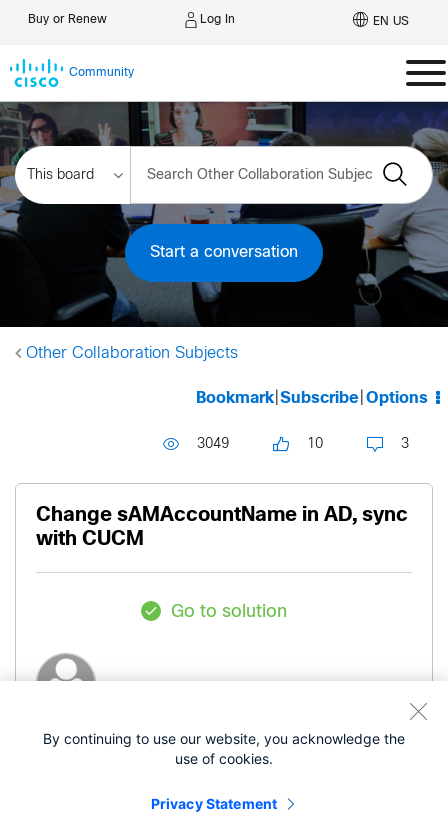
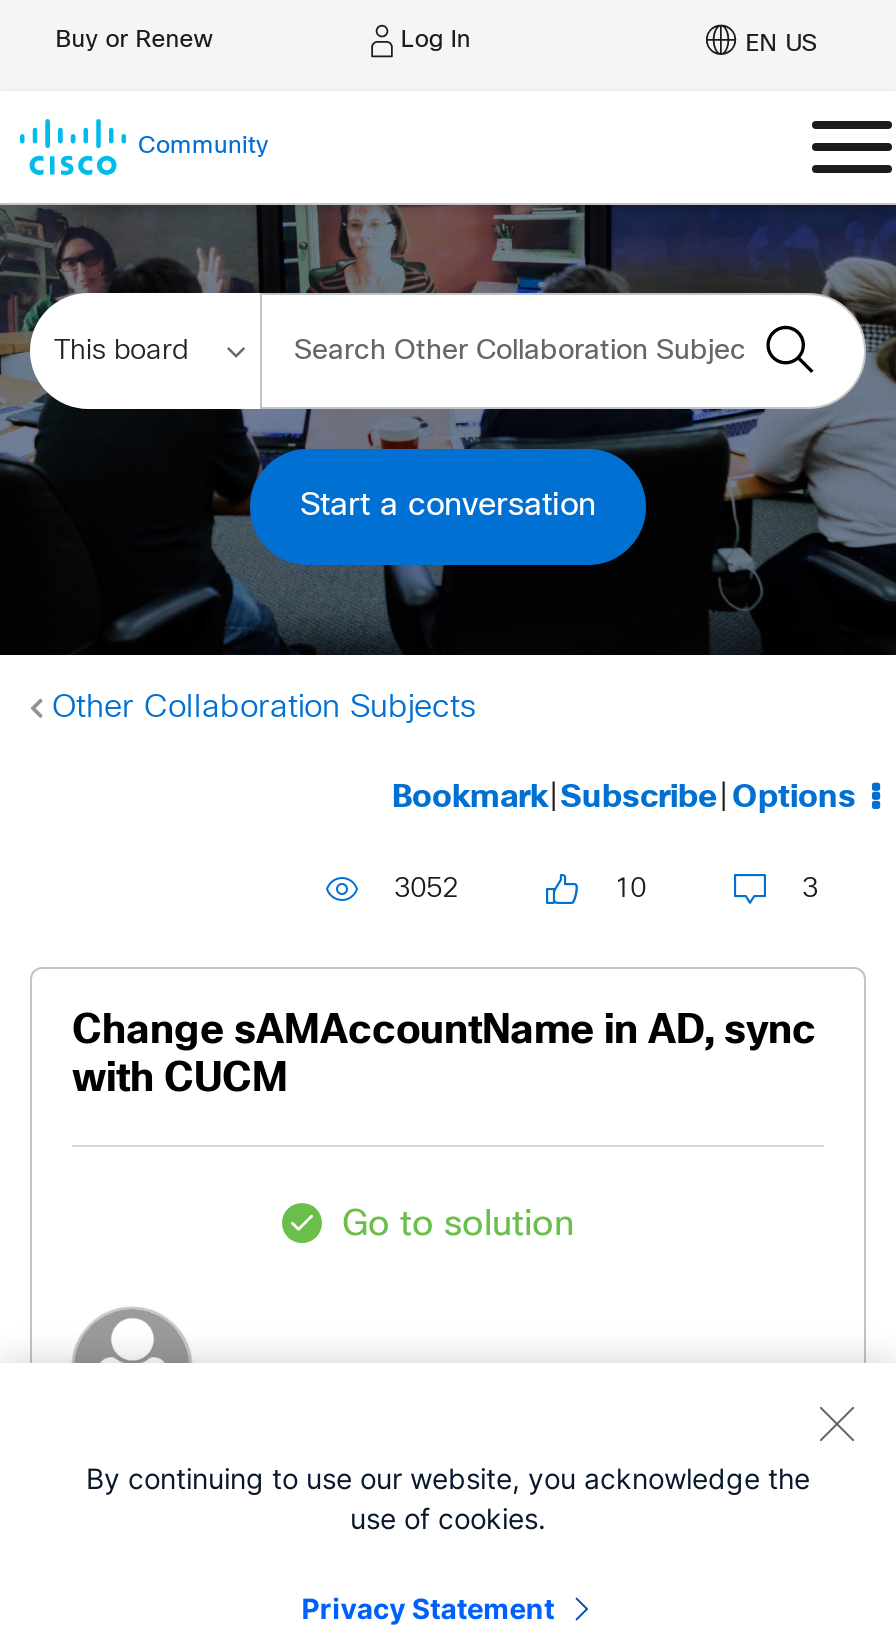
- 3049
+ 3052
